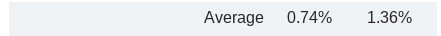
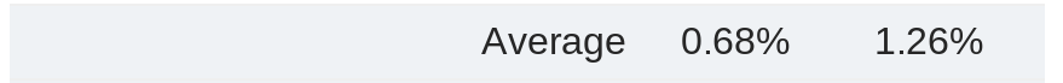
- Average 0.74%
+ Average 0.68%

- 1.36%
+ 1.26%
